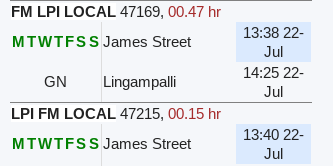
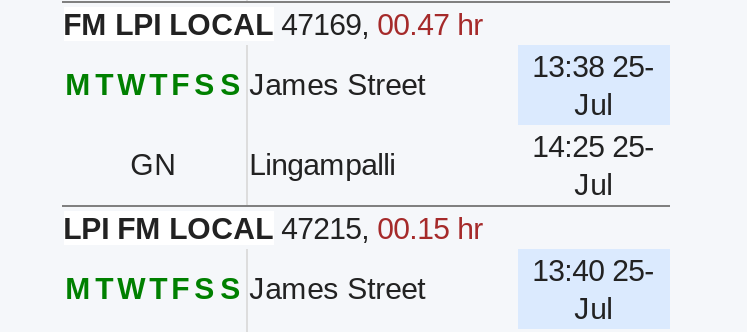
- 13:38 22-
+ 13:38 25-

- 14:25 22-
+ 14:25 25-

- 13:40 22-
+ 13:40 25-
